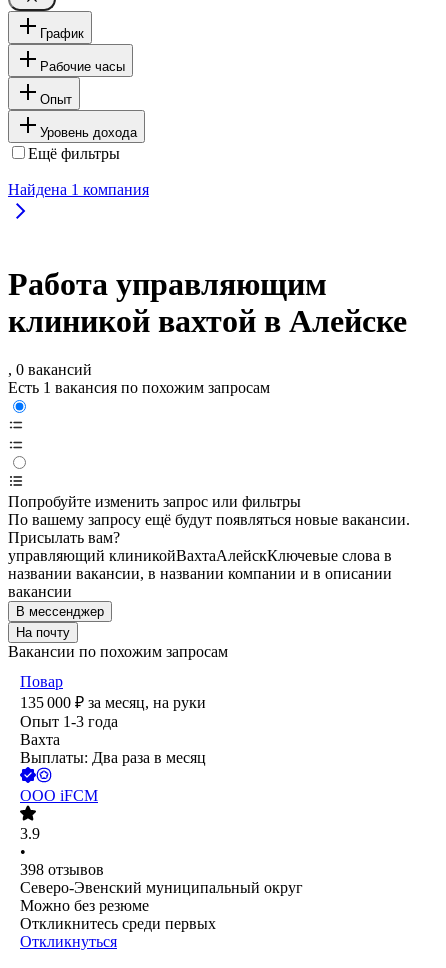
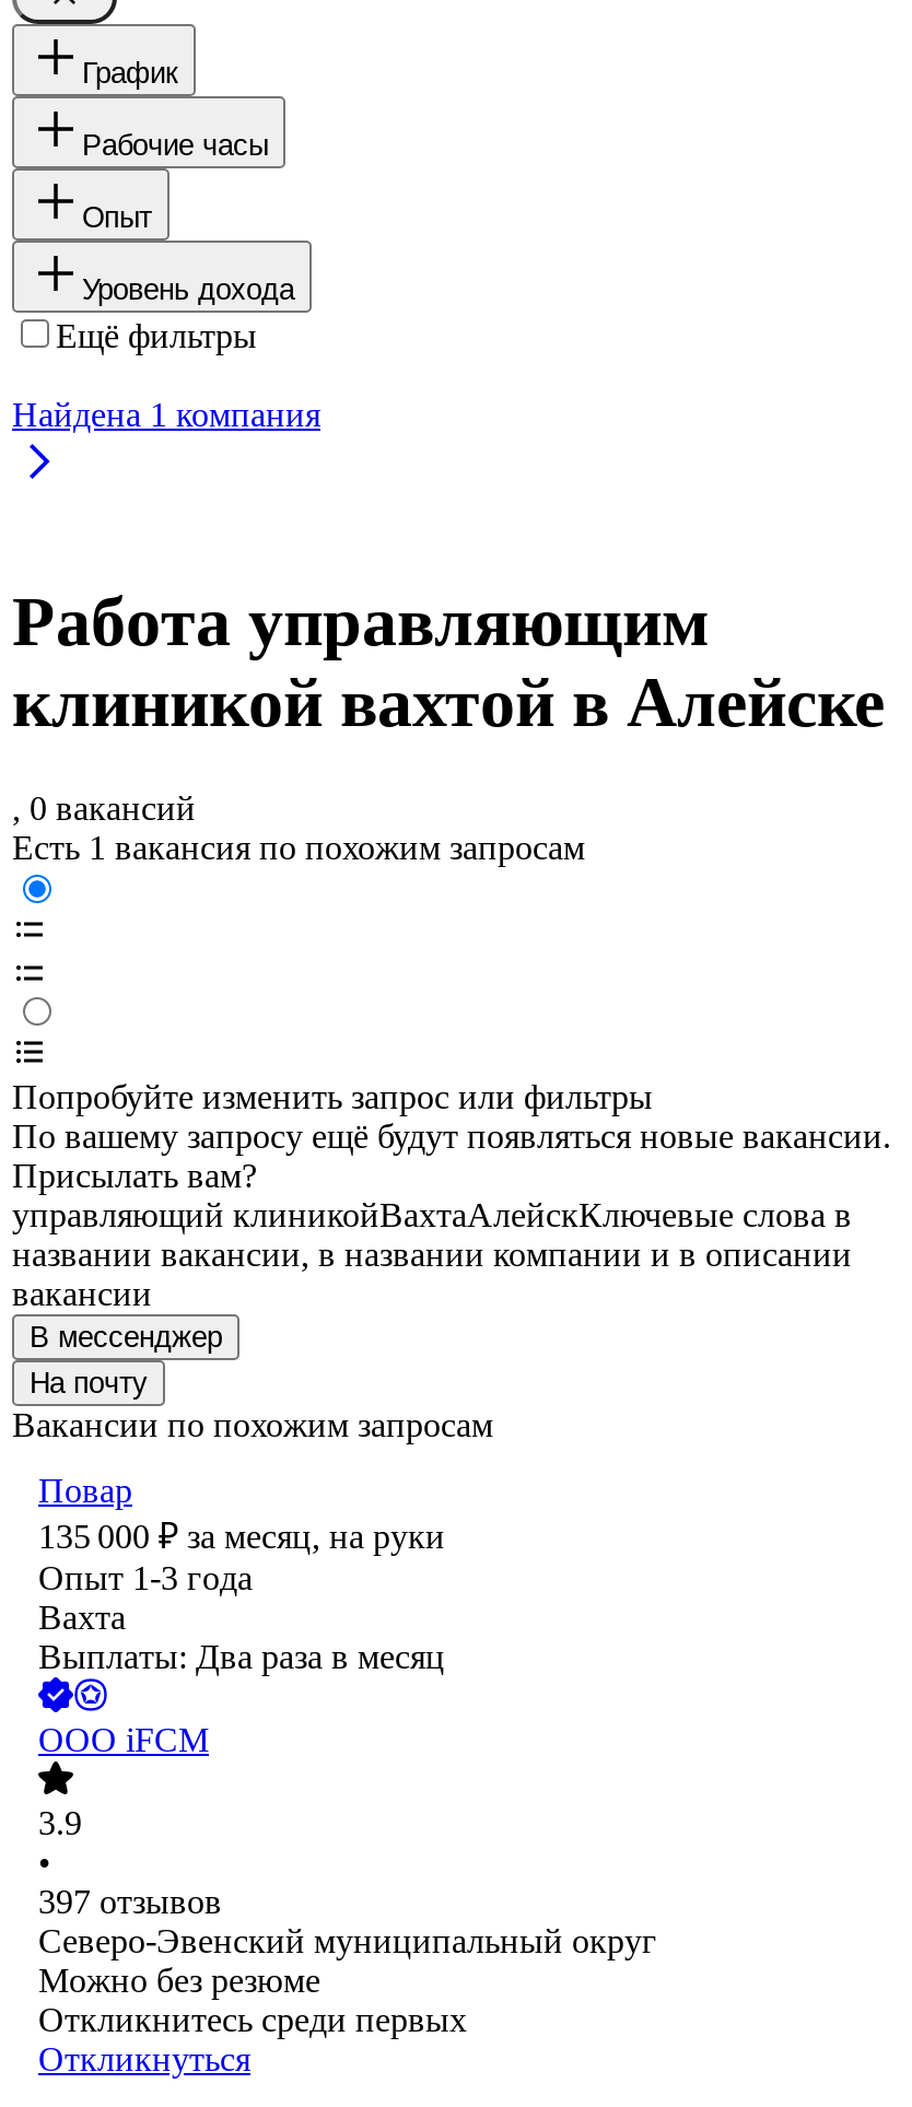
- 398 отзывов
+ 397 отзывов
